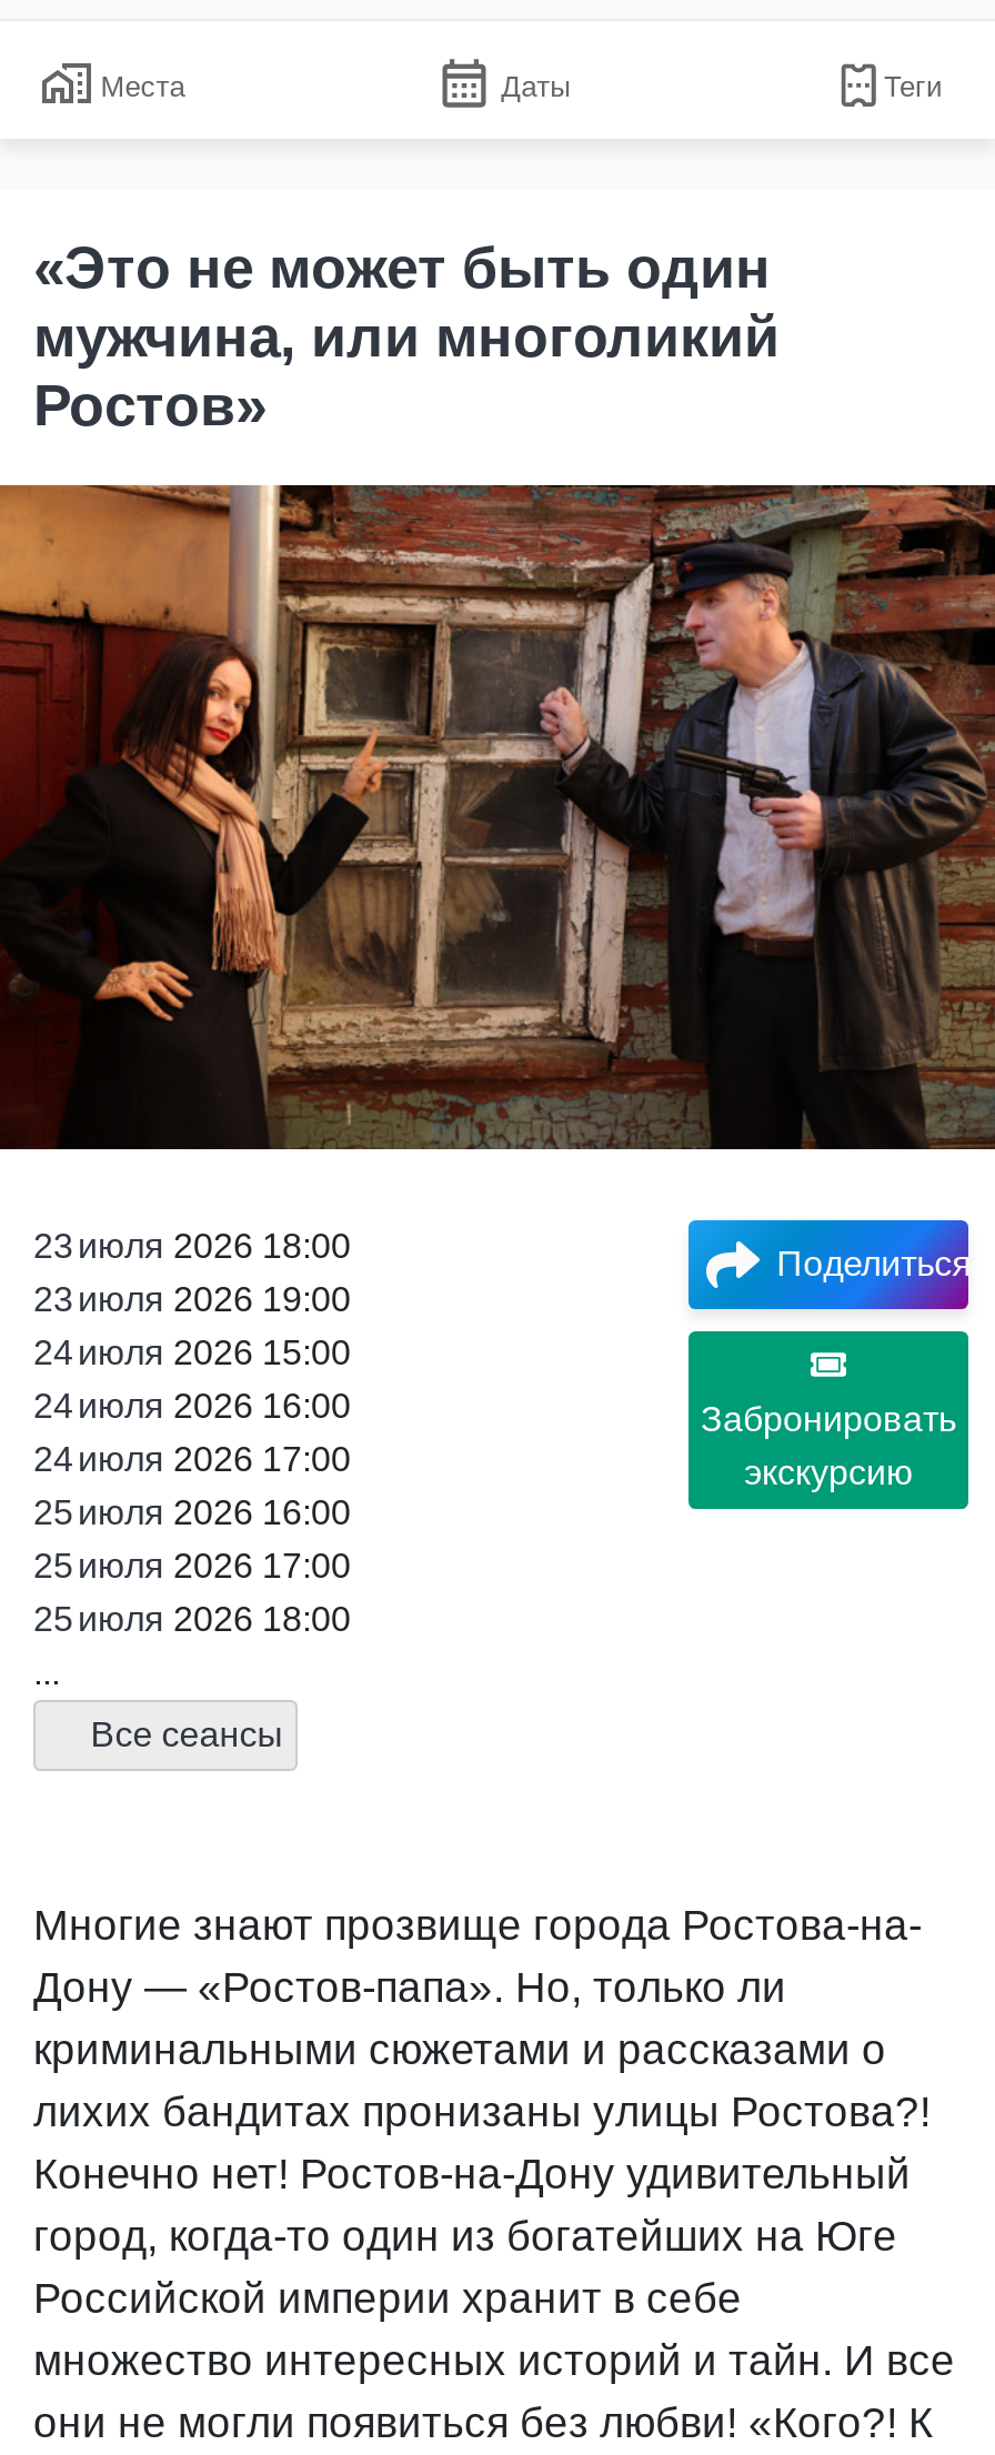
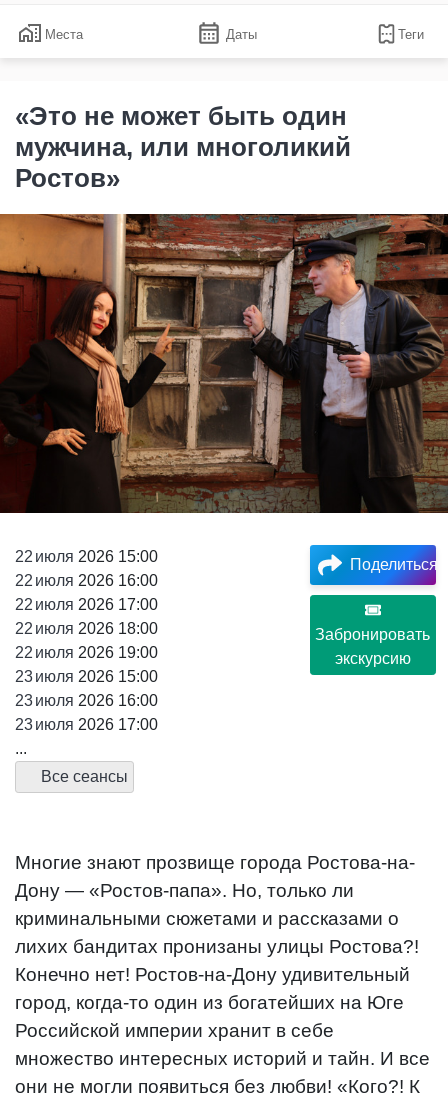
- 23 июля 2026 18:00
+ 22 июля 2026 15:00

- 23 июля 2026 19:00
+ 22 июля 2026 16:00

- 24 июля 2026 15:00
+ 22 июля 2026 17:00

- 24 июля 2026 16:00
+ 22 июля 2026 18:00

- 24 июля 2026 17:00
+ 22 июля 2026 19:00

- 25 июля 2026 16:00
+ 23 июля 2026 15:00

- 25 июля 2026 17:00
+ 23 июля 2026 16:00

- 25 июля 2026 18:00
+ 23 июля 2026 17:00
